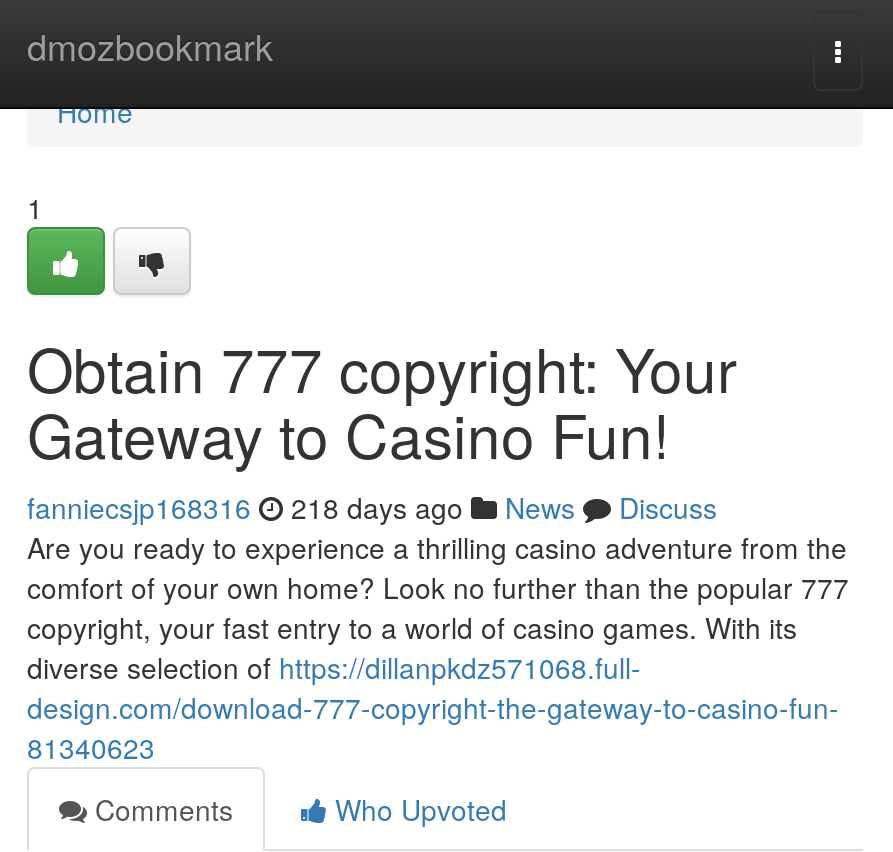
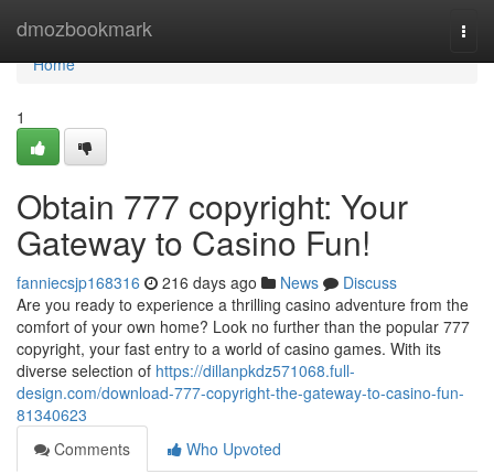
- fanniecsjp168316 218 days ago News Discuss
+ fanniecsjp168316 216 days ago News Discuss
